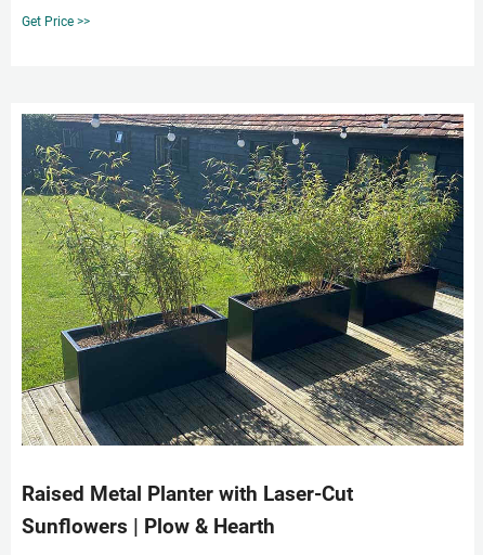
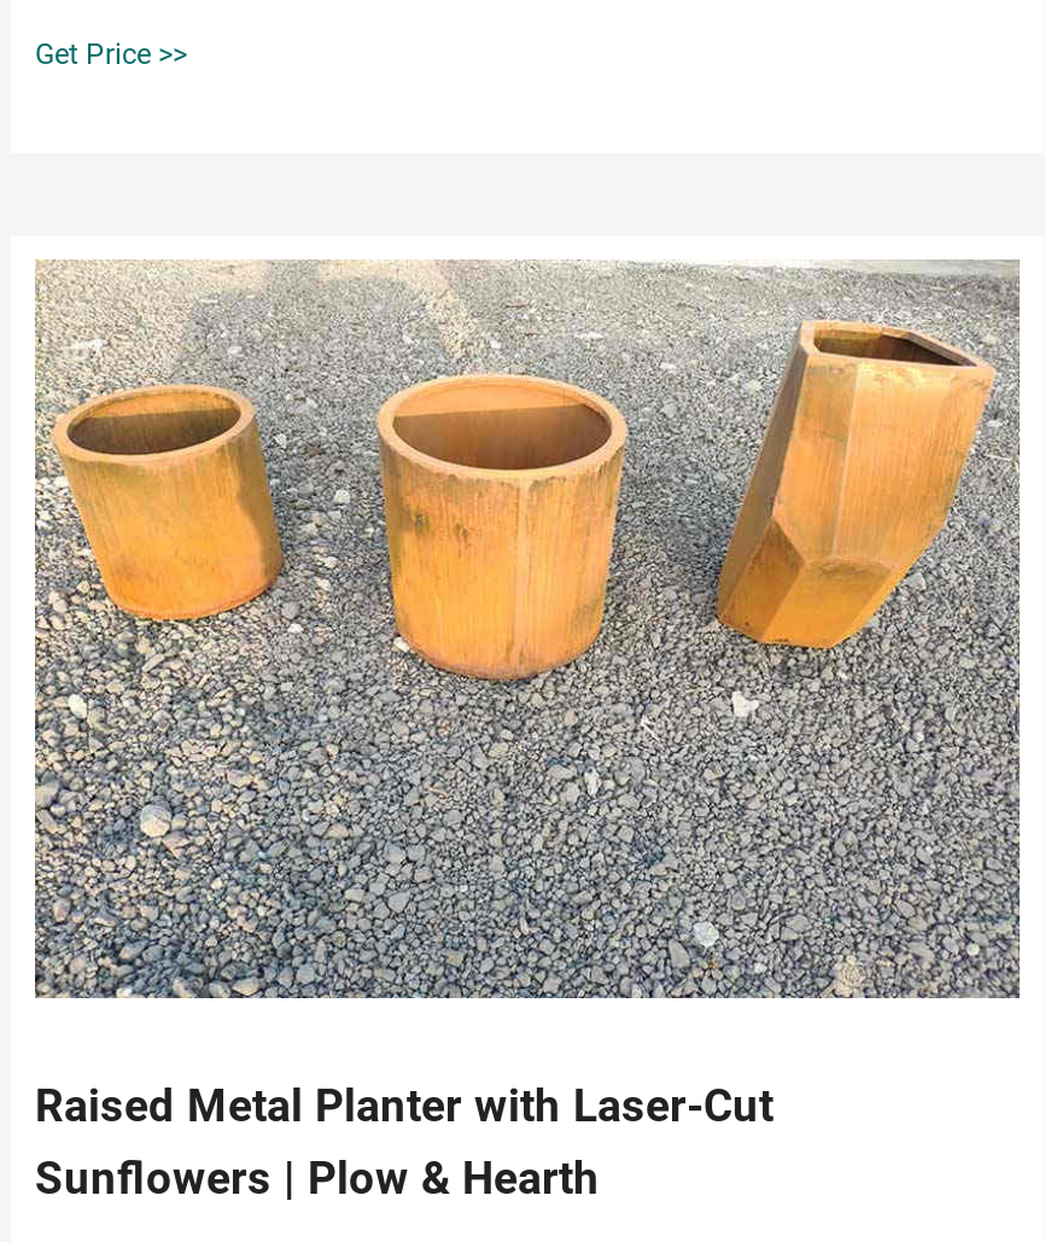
- [image]
+ [image]
